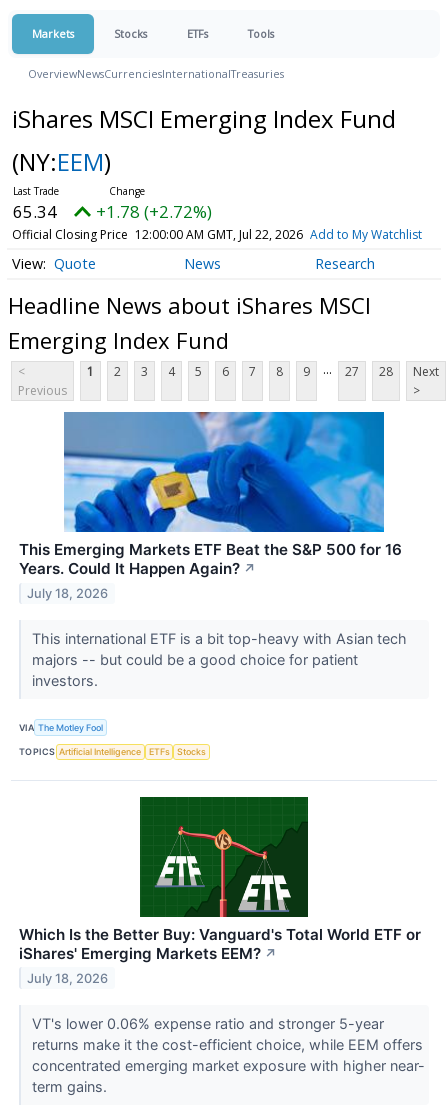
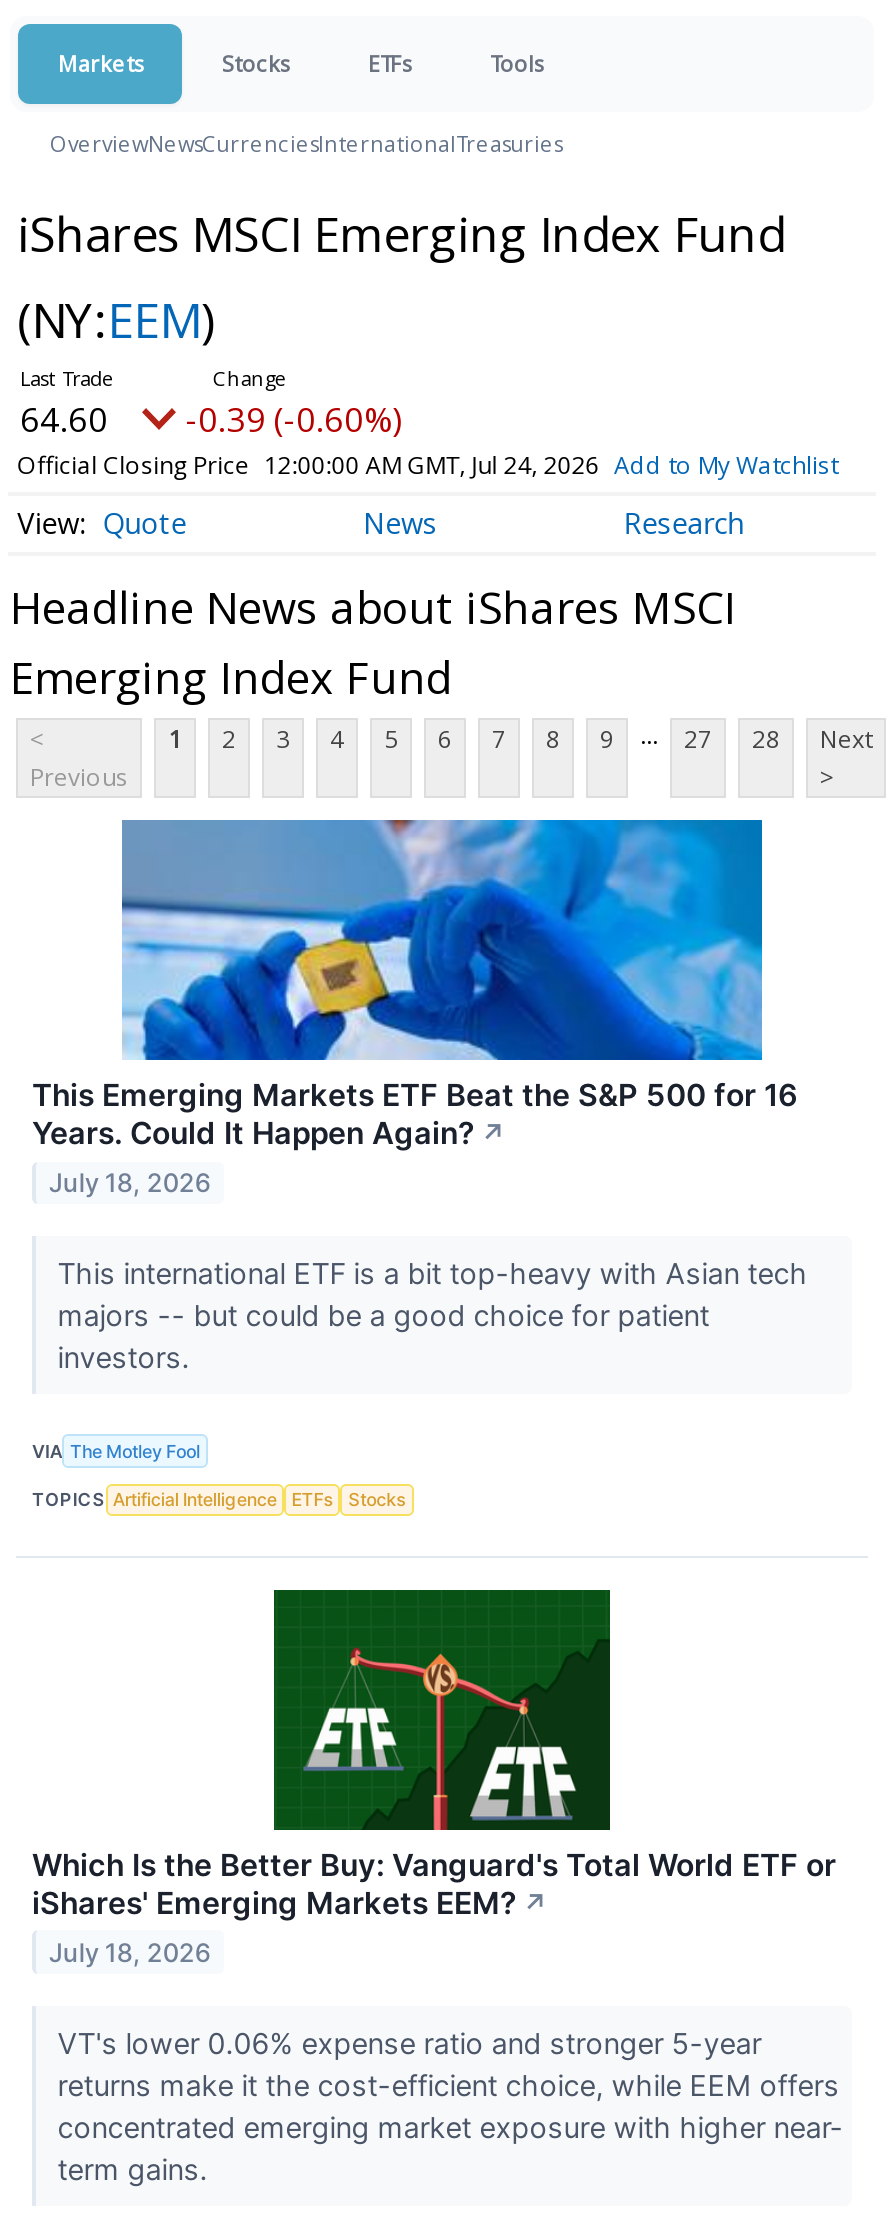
- 65.34
+ 64.60

- +1.78 (+2.72%)
+ -0.39 (-0.60%)

- Official Closing Price 12:00:00 AM GMT, Jul 22, 2026 Add to My Watchlist
+ Official Closing Price 12:00:00 AM GMT, Jul 24, 2026 Add to My Watchlist
